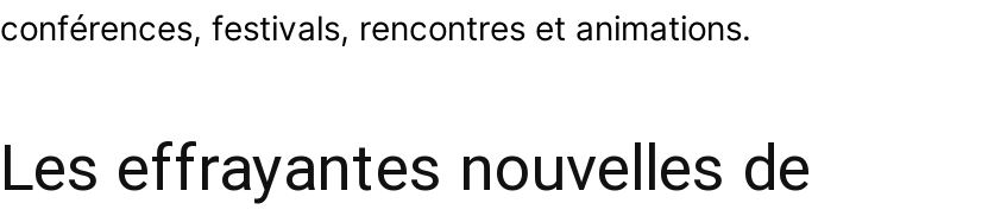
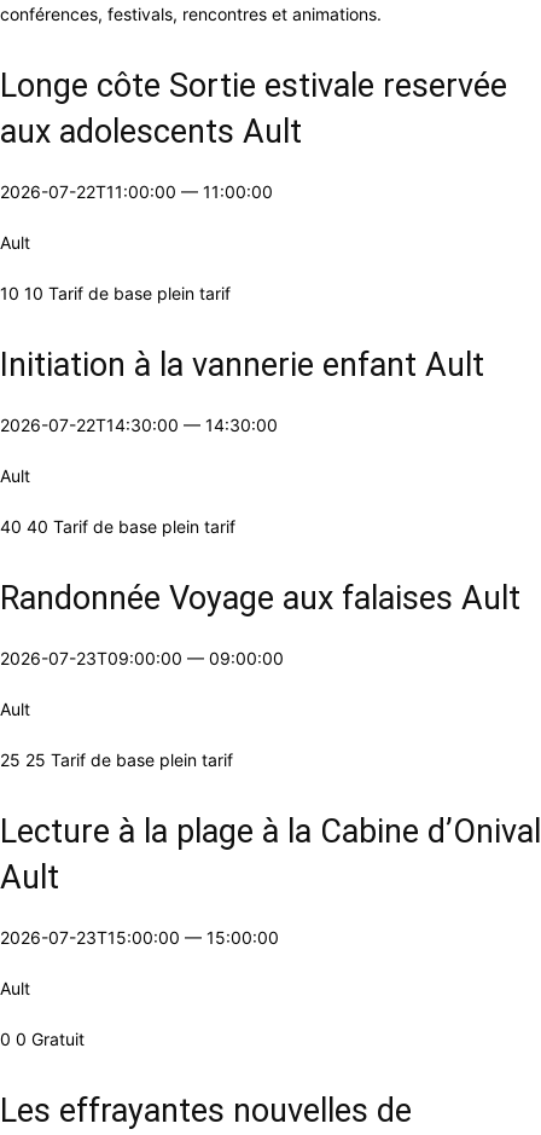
+ Longe côte Sortie estivale reservée
+ aux adolescents Ault
+ 2026-07-22T11:00:00 — 11:00:00
+ Ault
+ 10 10 Tarif de base plein tarif
+ Initiation à la vannerie enfant Ault
+ 2026-07-22T14:30:00 — 14:30:00
+ Ault
+ 40 40 Tarif de base plein tarif
+ Randonnée Voyage aux falaises Ault
+ 2026-07-23T09:00:00 — 09:00:00
+ Ault
+ 25 25 Tarif de base plein tarif
+ Lecture à la plage à la Cabine d’Onival
+ Ault
+ 2026-07-23T15:00:00 — 15:00:00
+ Ault
+ 0 0 Gratuit
